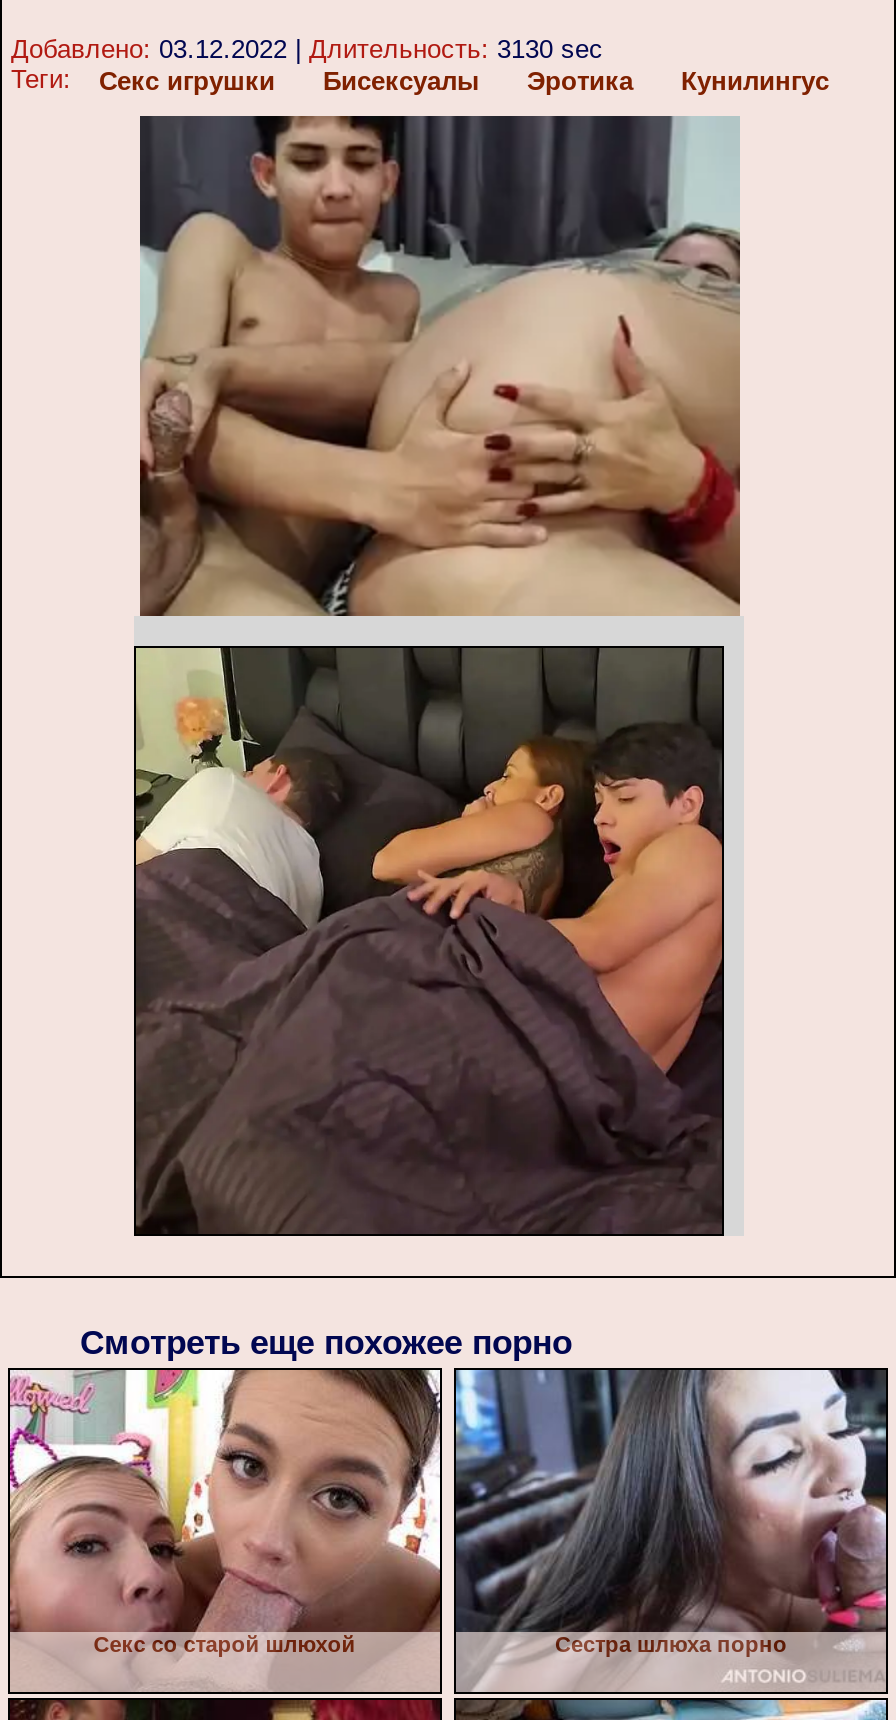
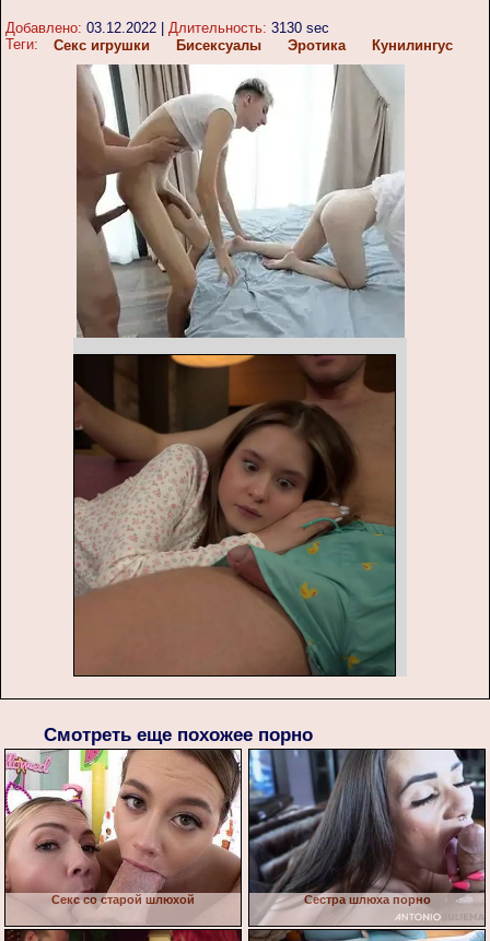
- [image]
+ [image]

- [image]
+ [image]
